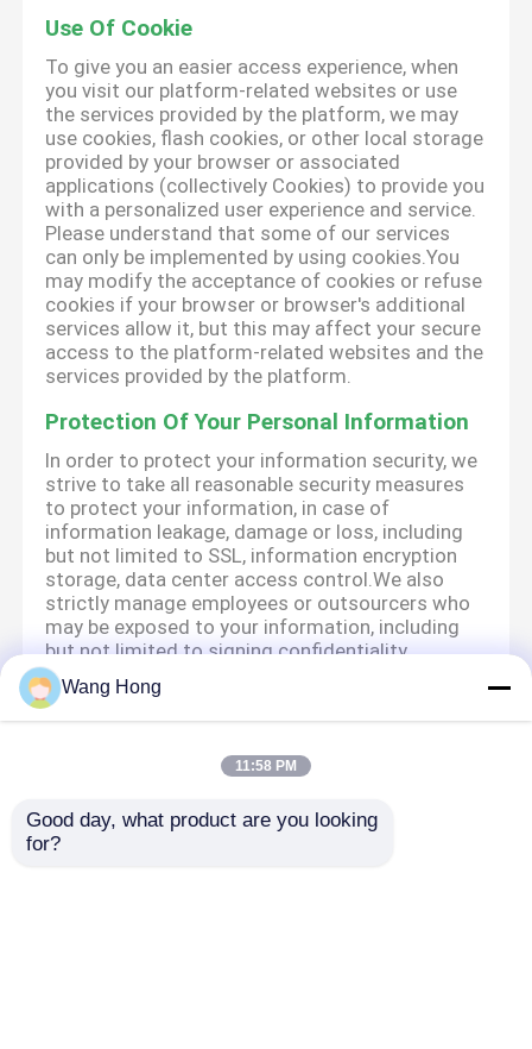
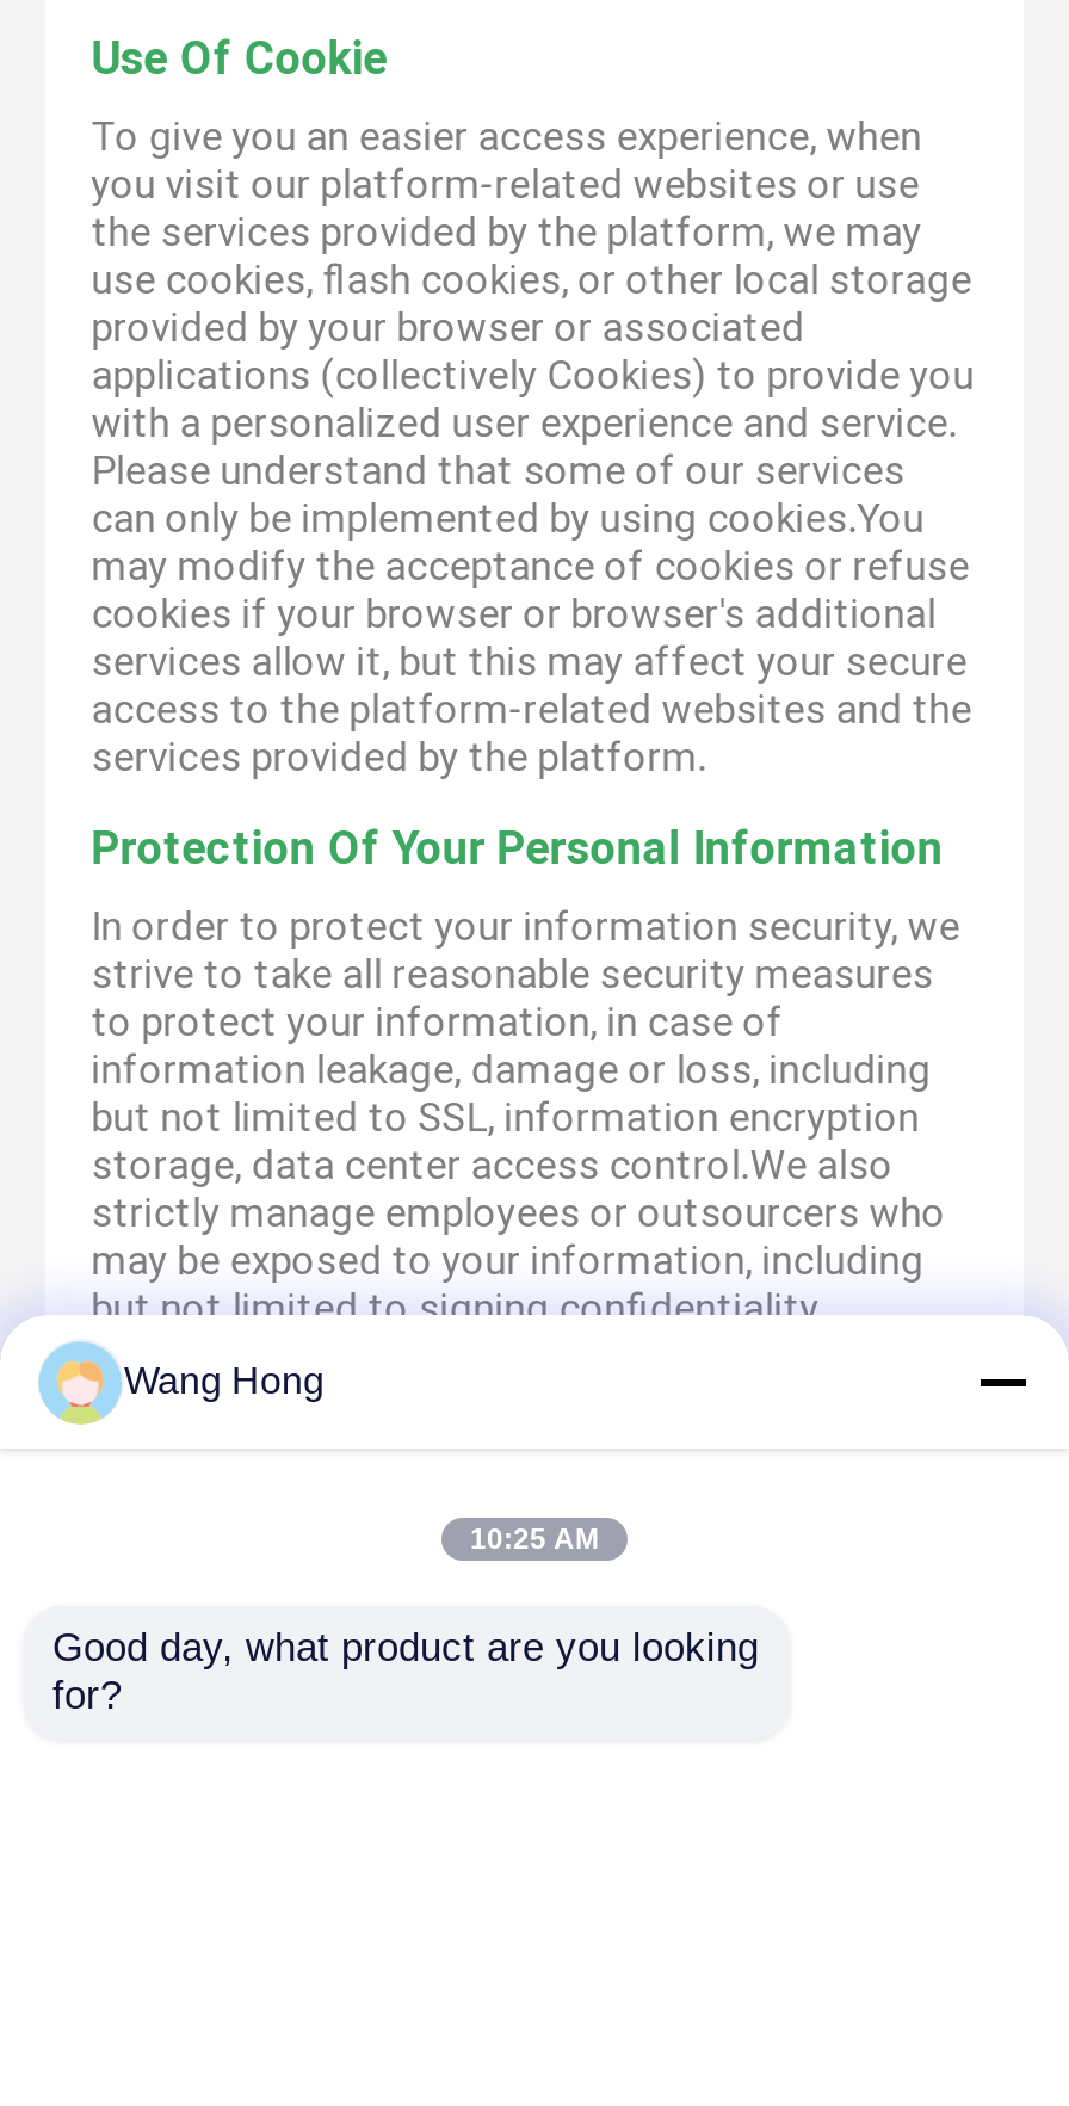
- 11:58 PM
+ 10:25 AM
